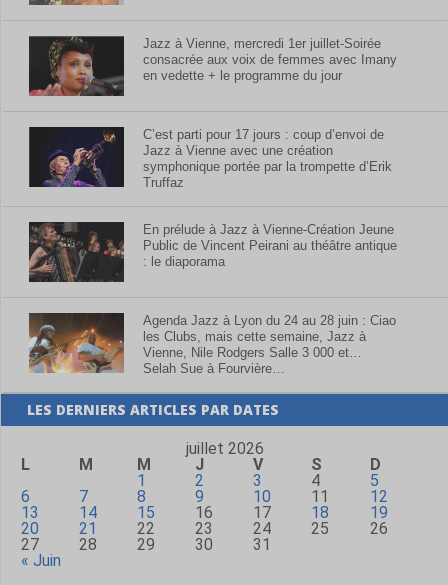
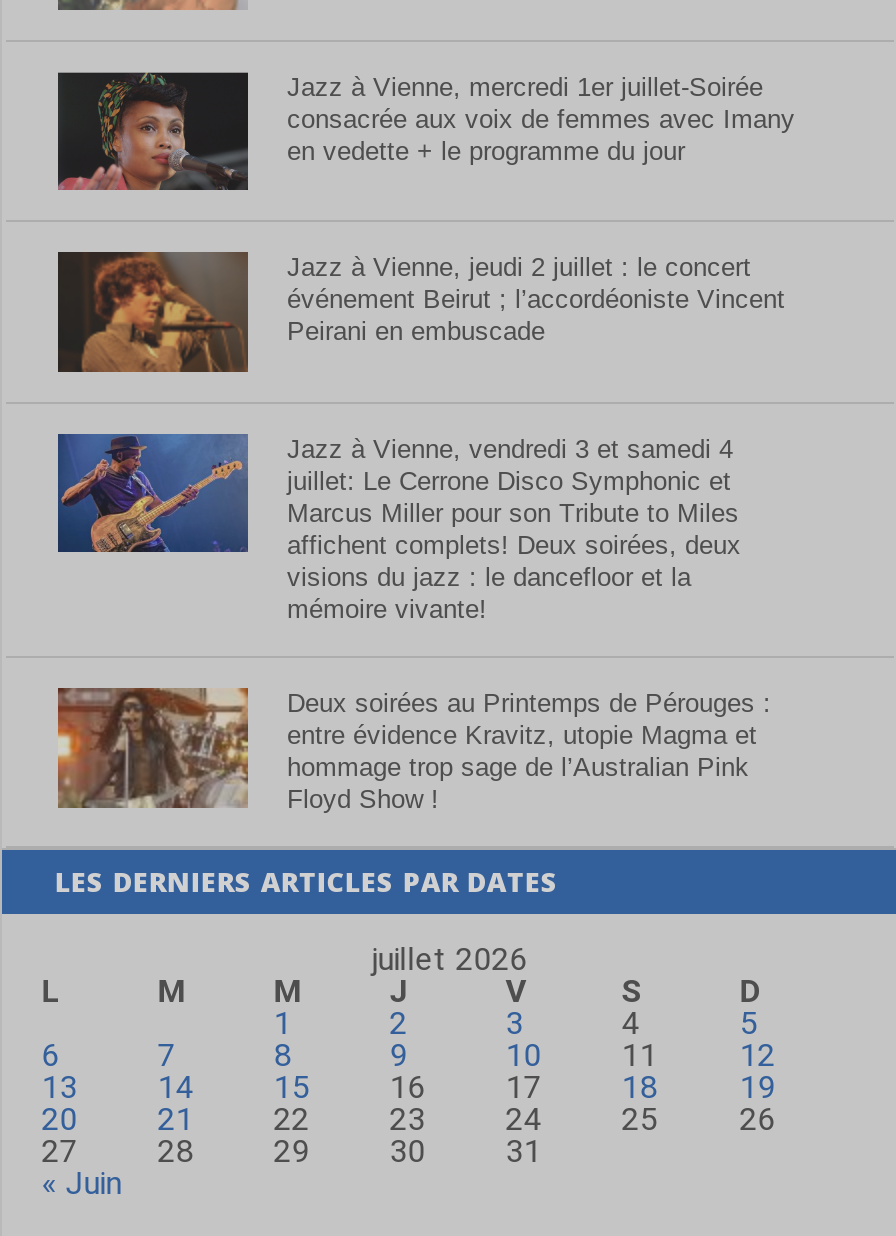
- [image]
- C’est parti pour 17 jours : coup d’envoi de
- Jazz à Vienne avec une création
- symphonique portée par la trompette d’Erik
- Truffaz
+ [image]
+ Jazz à Vienne, jeudi 2 juillet : le concert
+ événement Beirut ; l’accordéoniste Vincent
+ Peirani en embuscade

- [image]
- En prélude à Jazz à Vienne-Création Jeune
- Public de Vincent Peirani au théâtre antique
- : le diaporama
+ [image]
+ Jazz à Vienne, vendredi 3 et samedi 4
+ juillet: Le Cerrone Disco Symphonic et
+ Marcus Miller pour son Tribute to Miles
+ affichent complets! Deux soirées, deux
+ visions du jazz : le dancefloor et la
+ mémoire vivante!

- [image]
- Agenda Jazz à Lyon du 24 au 28 juin : Ciao
- les Clubs, mais cette semaine, Jazz à
- Vienne, Nile Rodgers Salle 3 000 et…
- Selah Sue à Fourvière…
+ [image]
+ Deux soirées au Printemps de Pérouges :
+ entre évidence Kravitz, utopie Magma et
+ hommage trop sage de l’Australian Pink
+ Floyd Show !
